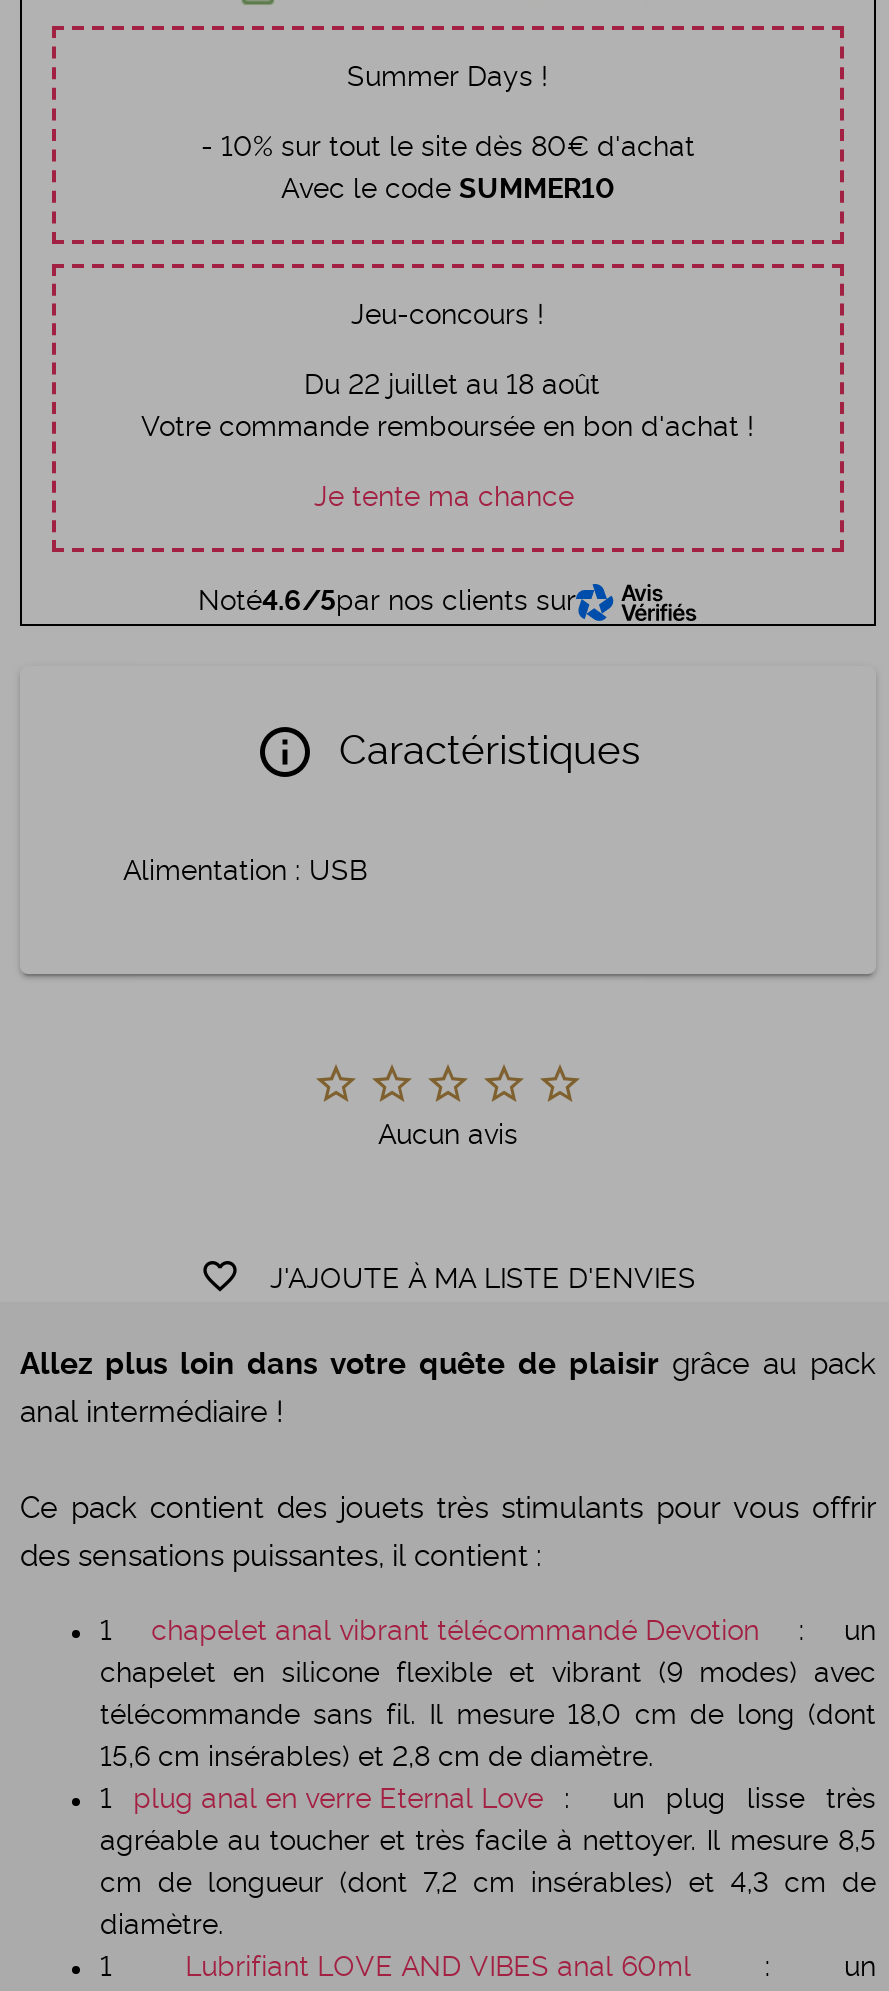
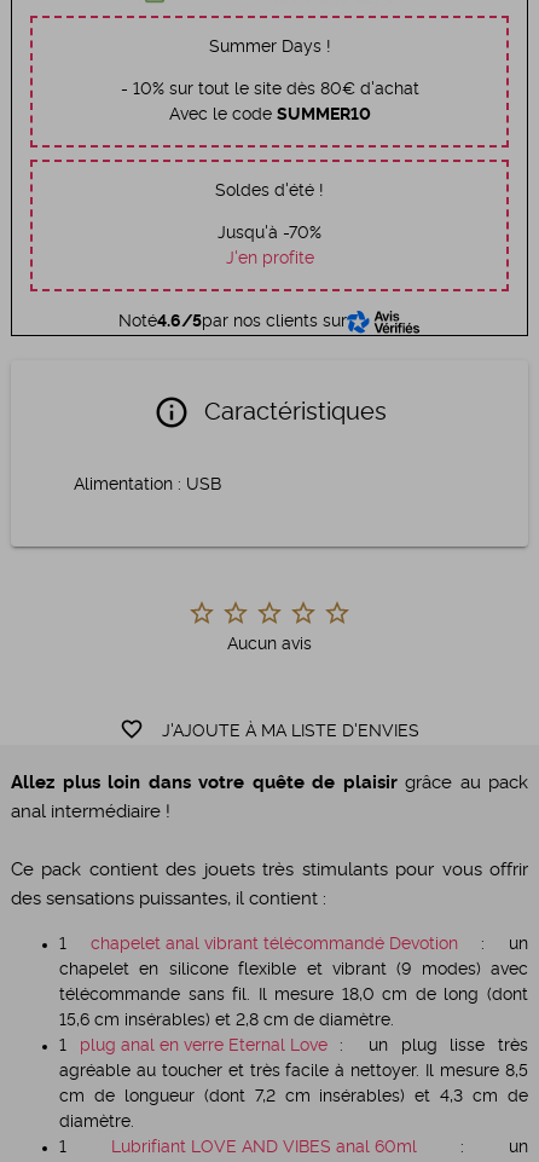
- Jeu-concours !
- Du 22 juillet au 18 août
- Votre commande remboursée en bon d'achat !
- Je tente ma chance
+ Soldes d'été !
+ Jusqu'à -70%
+ J'en profite
